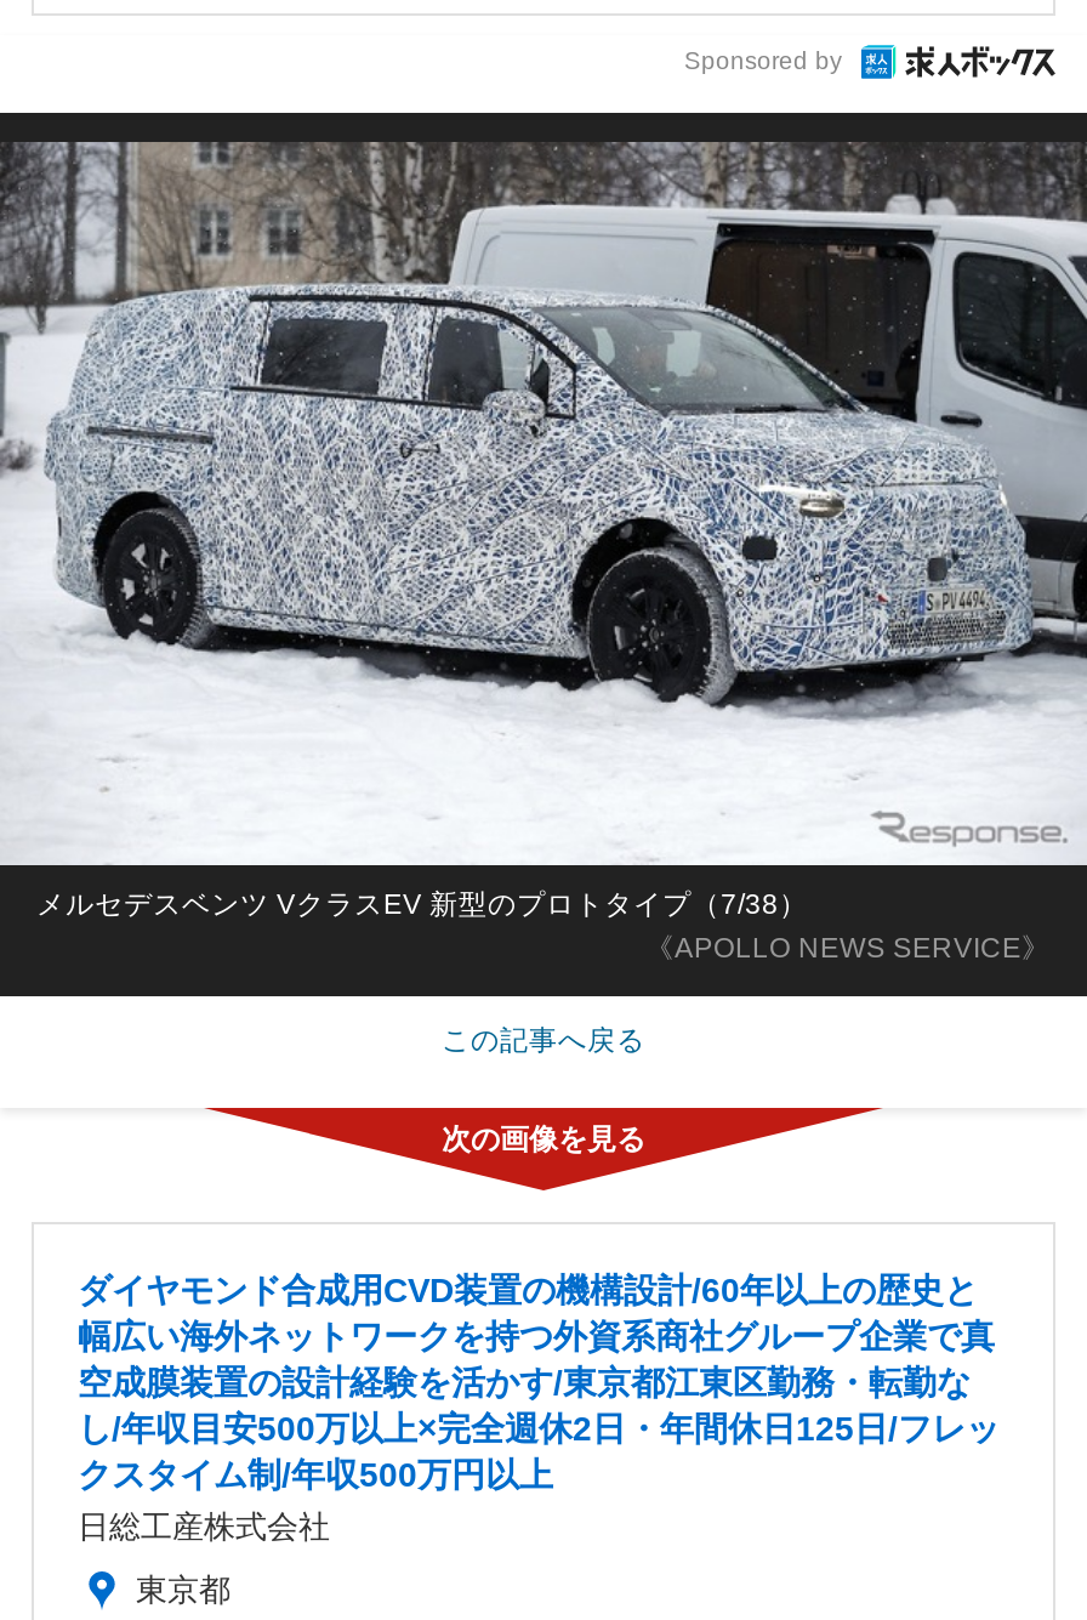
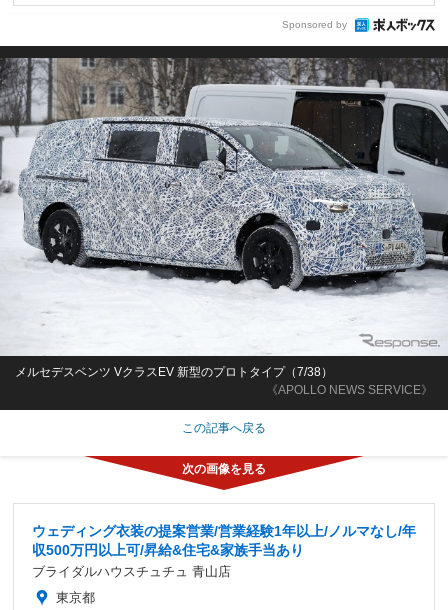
- ダイヤモンド合成用CVD装置の機構設計/60年以上の歴史と
- 幅広い海外ネットワークを持つ外資系商社グループ企業で真
- 空成膜装置の設計経験を活かす/東京都江東区勤務・転勤な
- し/年収目安500万以上×完全週休2日・年間休日125日/フレッ
- クスタイム制/年収500万円以上
- 日総工産株式会社
+ ウェディング衣装の提案営業/営業経験1年以上/ノルマなし/年
+ 収500万円以上可/昇給&住宅&家族手当あり
+ ブライダルハウスチュチュ 青山店
